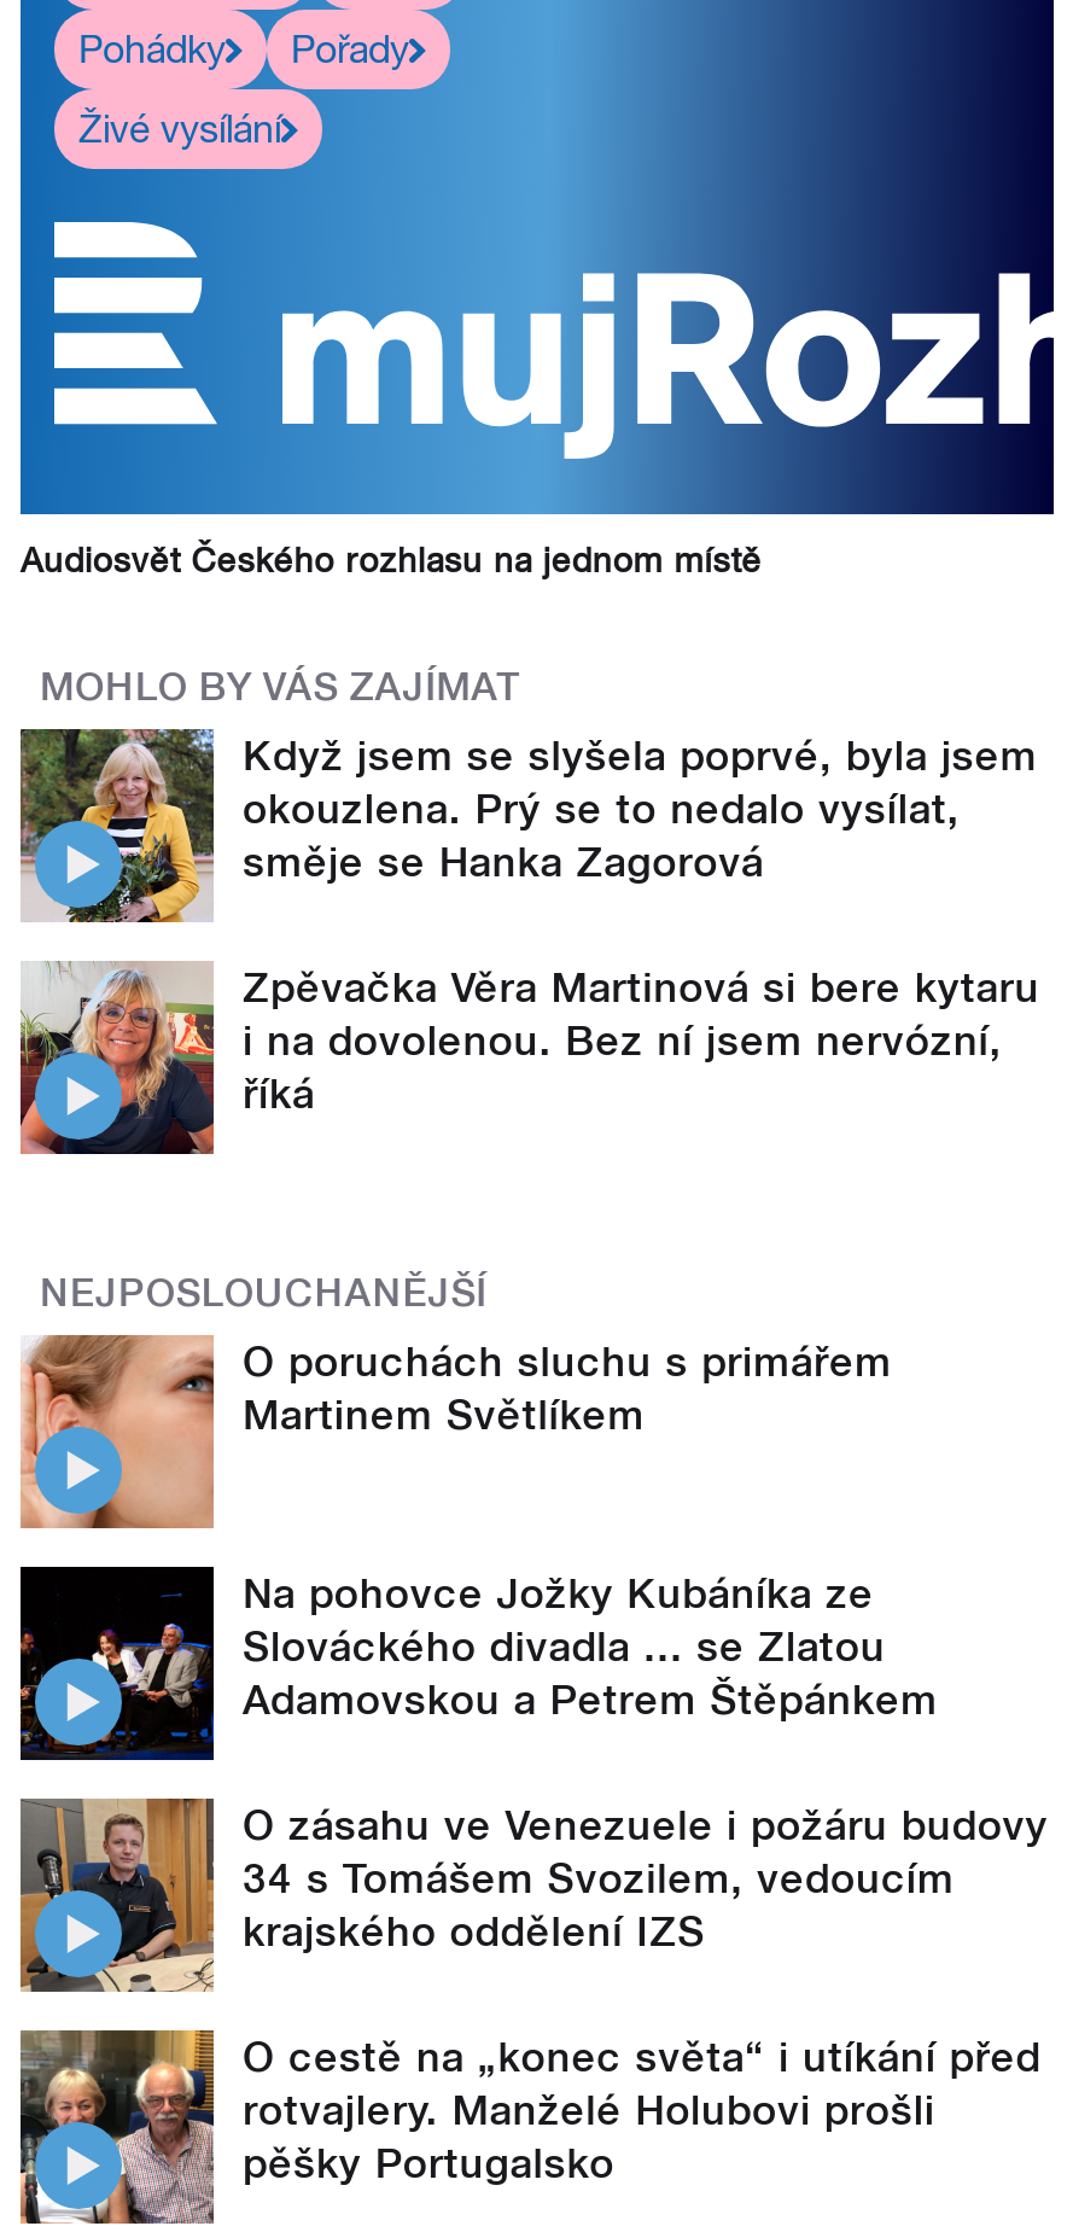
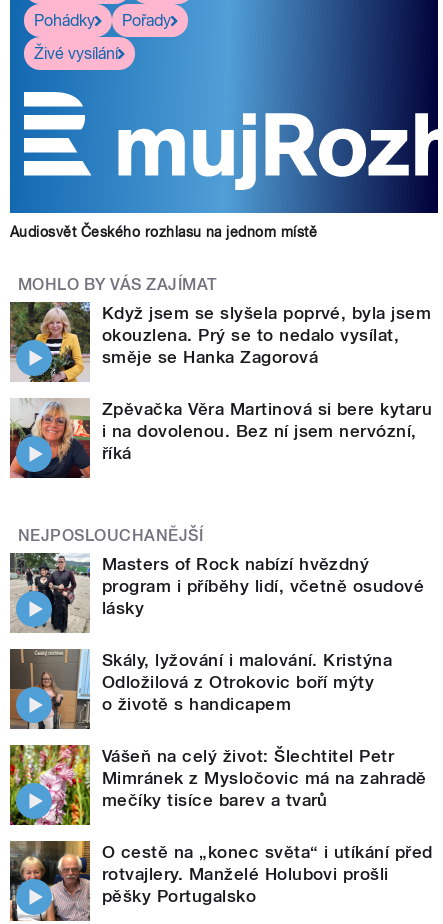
- [image]
- O poruchách sluchu s primářem
- Martinem Světlíkem
+ [image]
+ Masters of Rock nabízí hvězdný
+ program i příběhy lidí, včetně osudové
+ lásky

- [image]
- Na pohovce Jožky Kubáníka ze
- Slováckého divadla ... se Zlatou
- Adamovskou a Petrem Štěpánkem
+ [image]
+ Skály, lyžování i malování. Kristýna
+ Odložilová z Otrokovic boří mýty
+ o životě s handicapem

- [image]
- O zásahu ve Venezuele i požáru budovy
- 34 s Tomášem Svozilem, vedoucím
- krajského oddělení IZS
+ [image]
+ Vášeň na celý život: Šlechtitel Petr
+ Mimránek z Mysločovic má na zahradě
+ mečíky tisíce barev a tvarů
